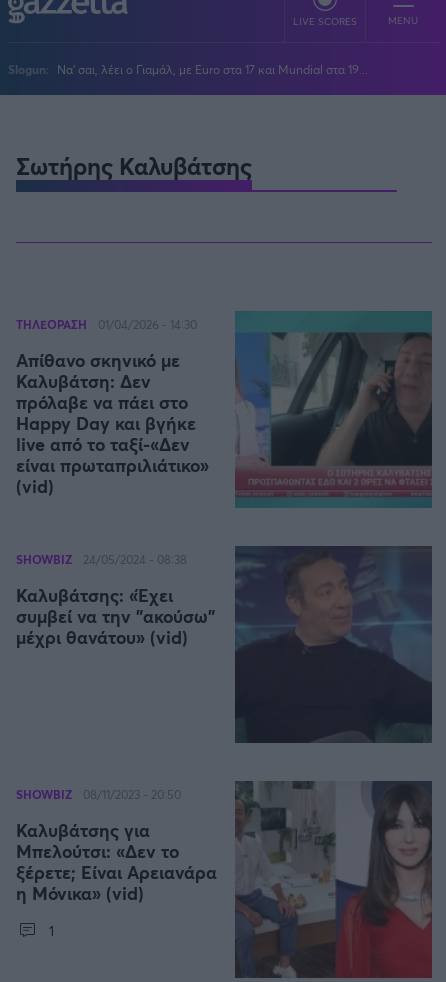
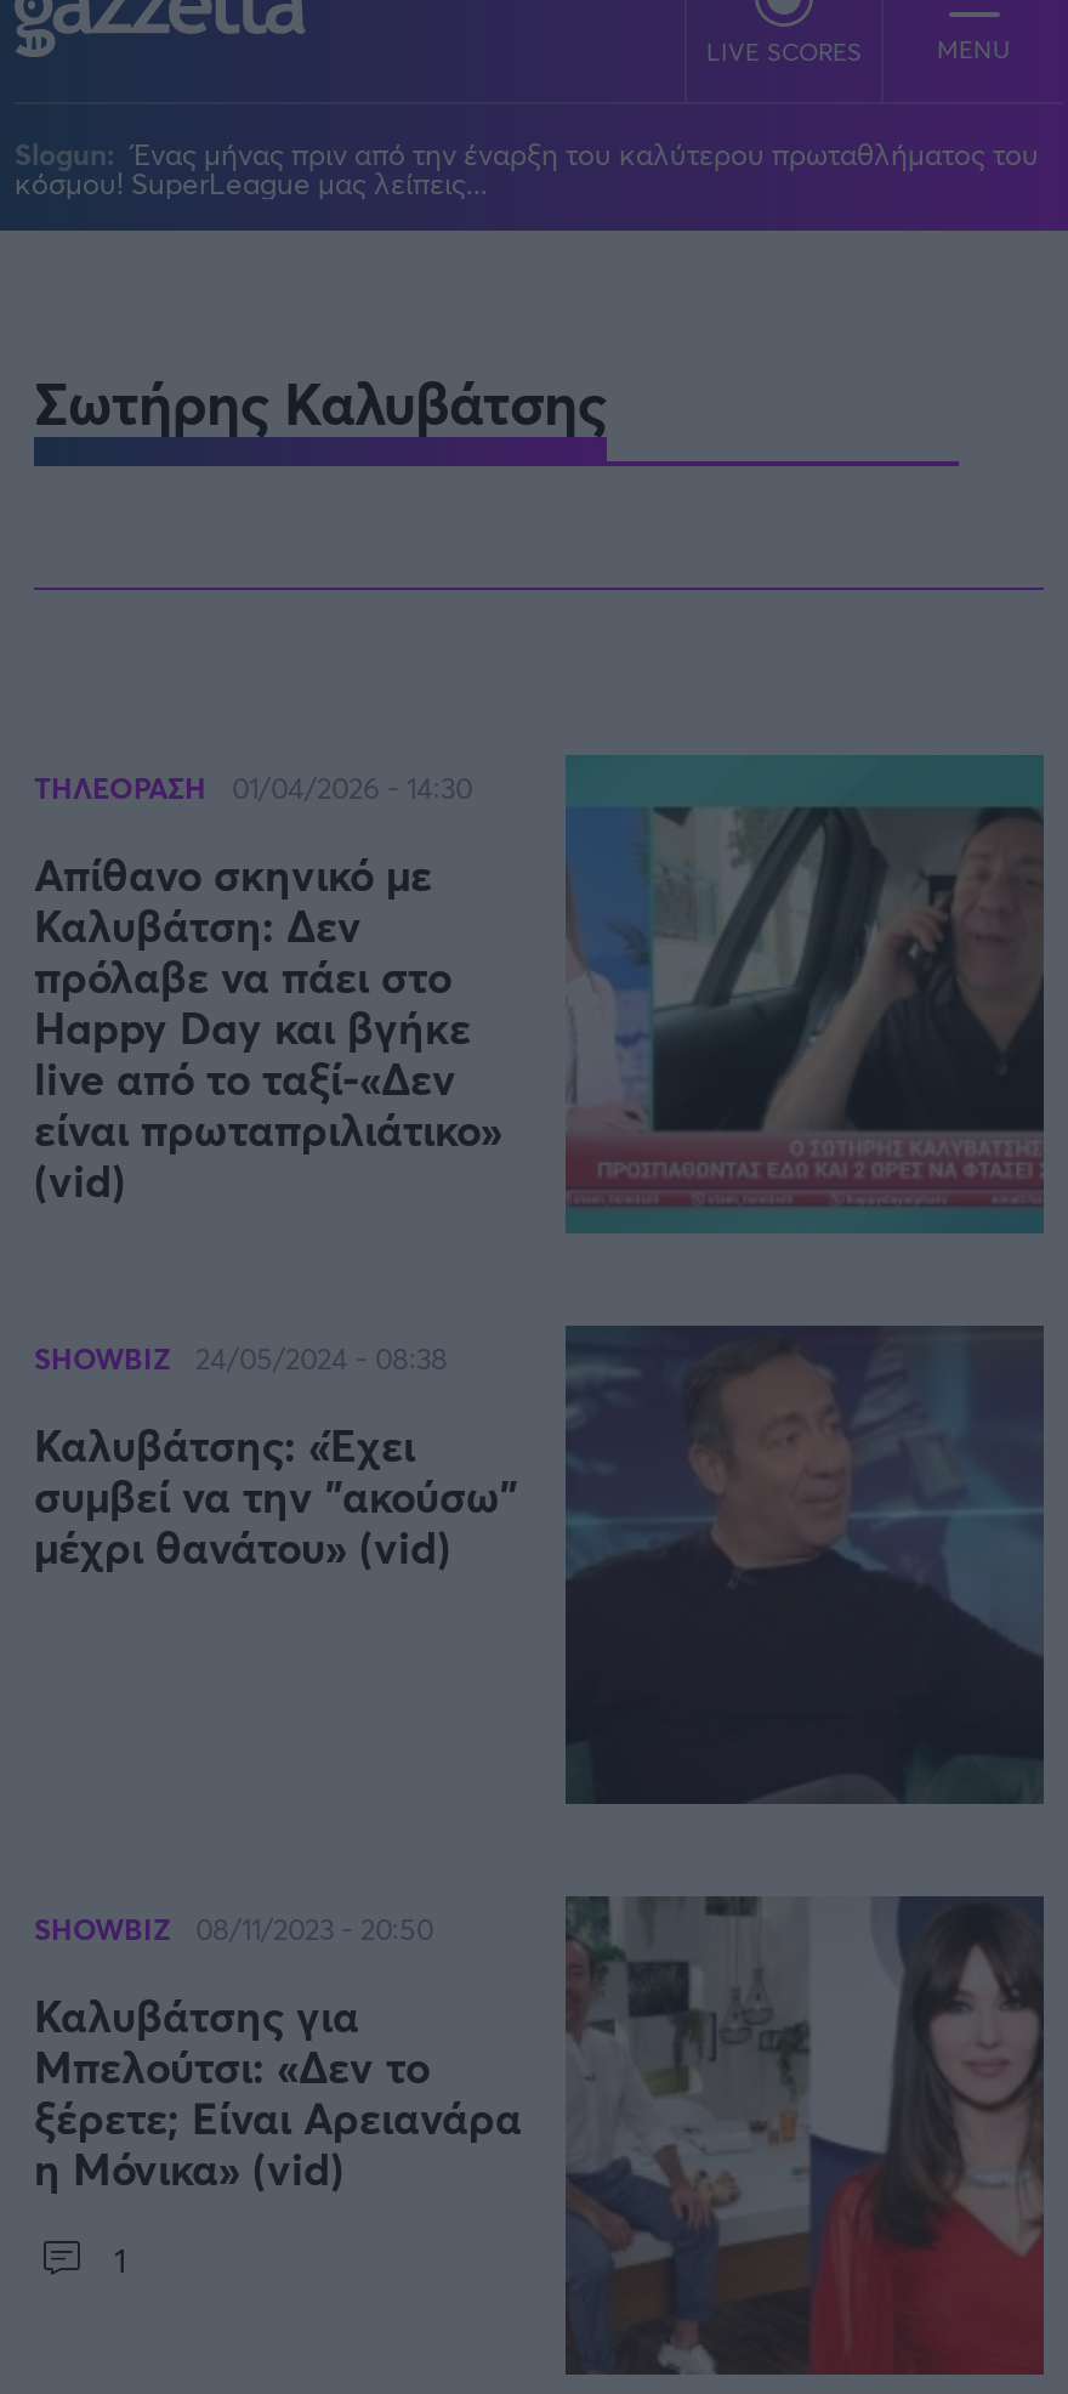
- Slogun: Να' σαι, λέει ο Γιαμάλ, με Euro στα 17 και Mundial στα 19...
+ Slogun: Ένας μήνας πριν από την έναρξη του καλύτερου πρωταθλήματος του
+ κόσμου! SuperLeague μας λείπεις...
